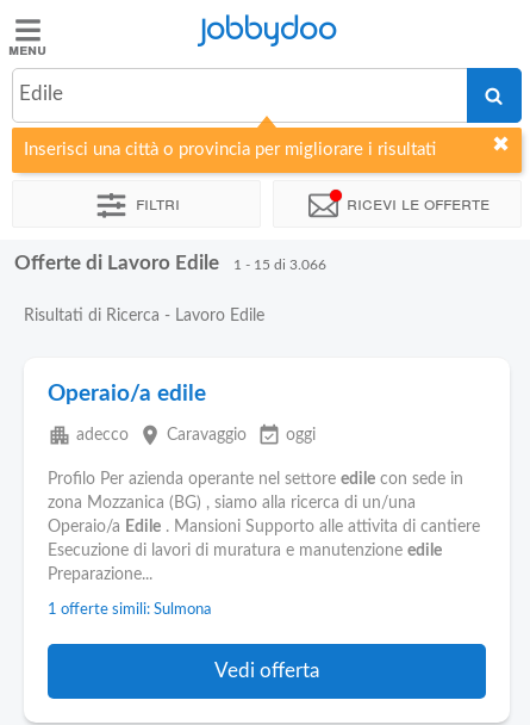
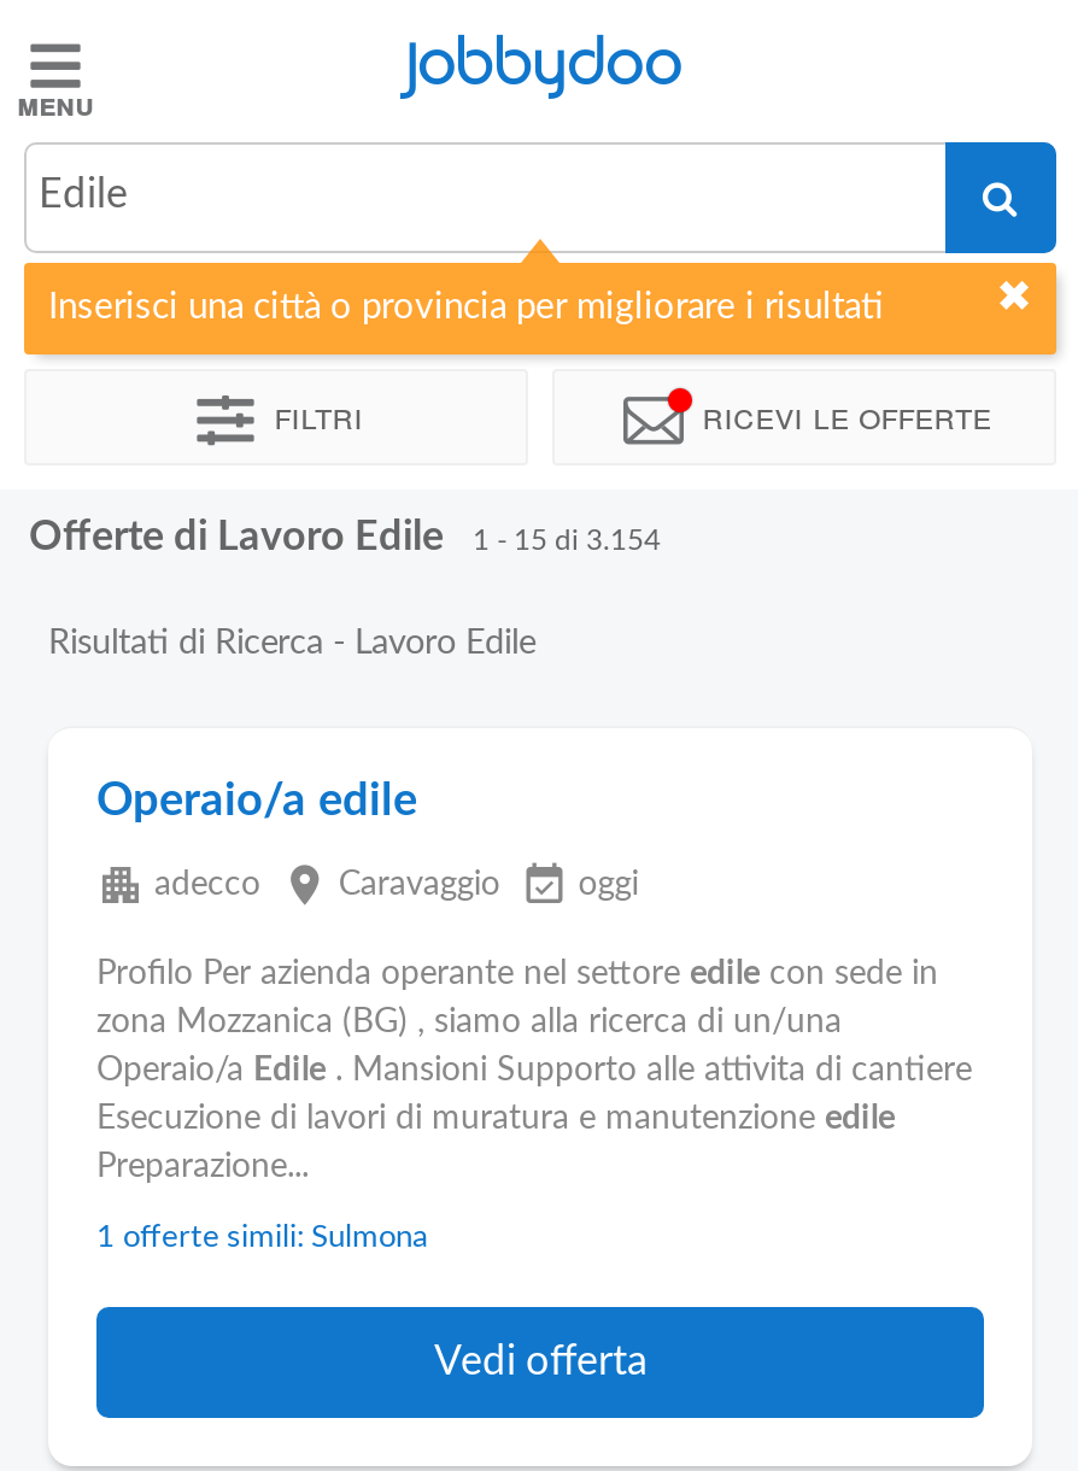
- Offerte di Lavoro Edile 1 - 15 di 3.066
+ Offerte di Lavoro Edile 1 - 15 di 3.154
